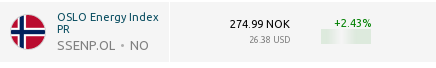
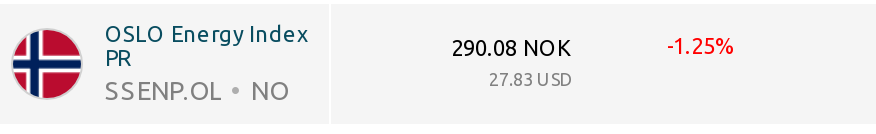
- 274.99 NOK
+ 290.08 NOK

- +2.43
+ -1.25

- 26.38 USD
+ 27.83 USD
